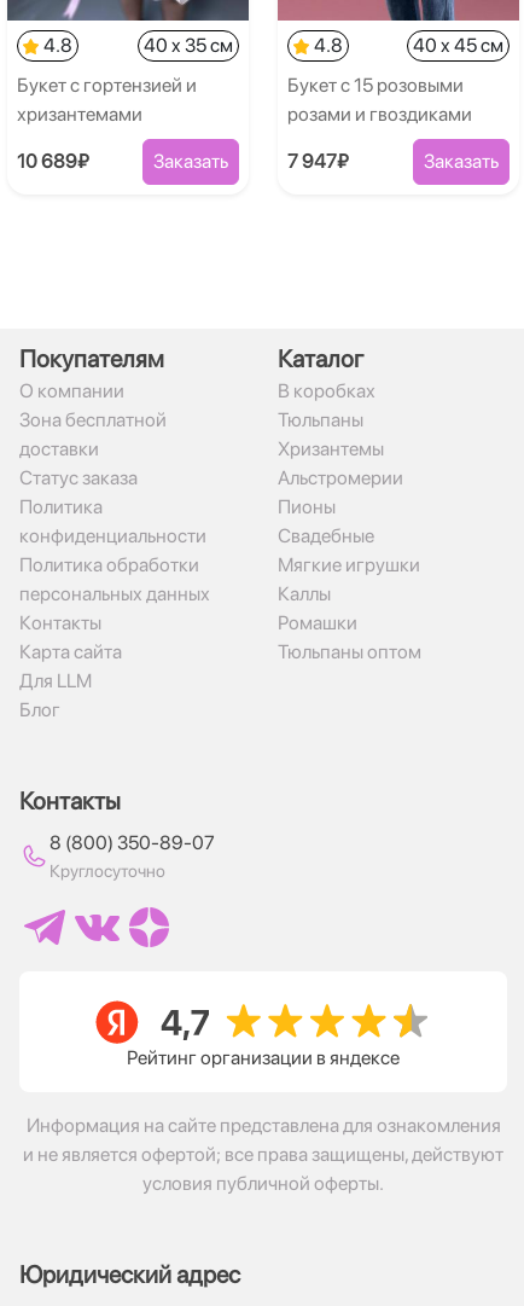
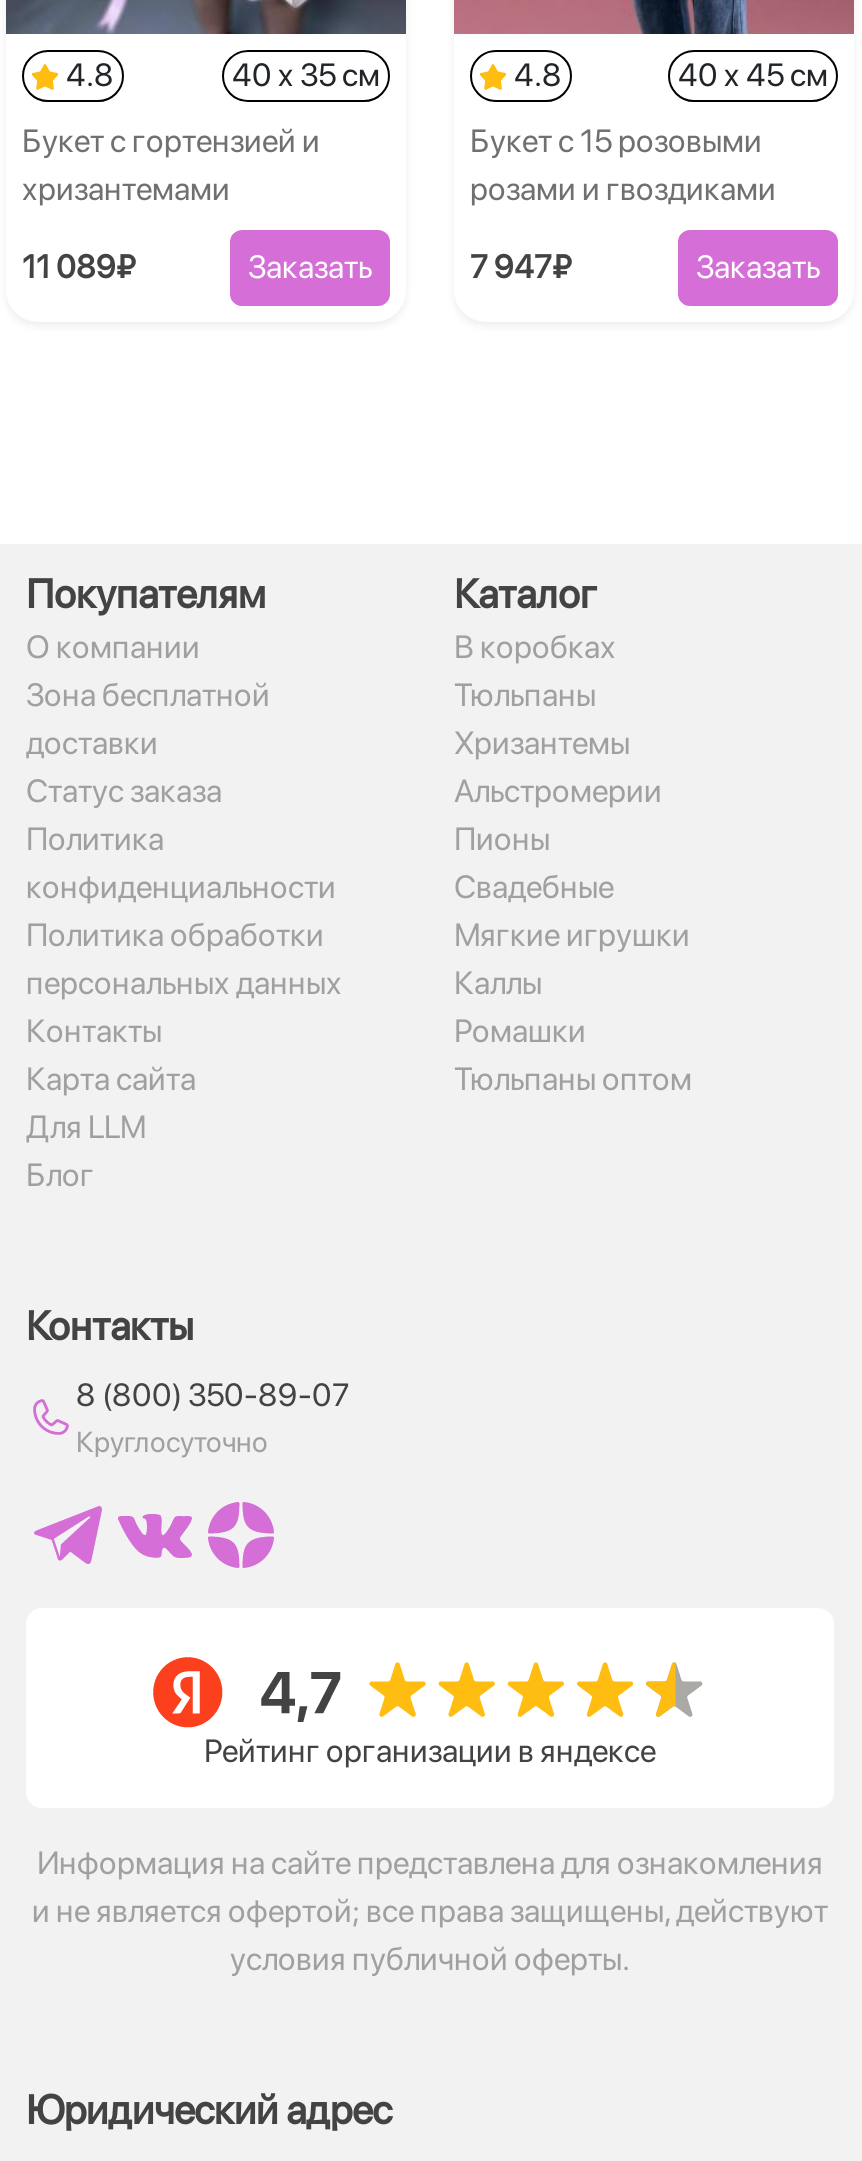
- 10 689₽
+ 11 089₽
